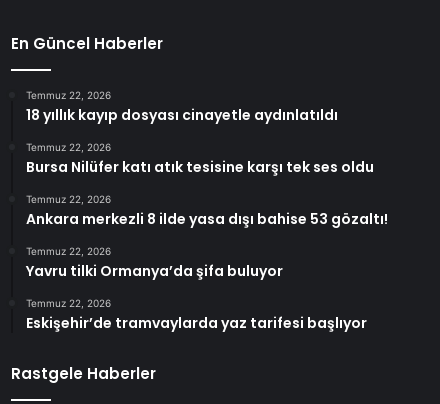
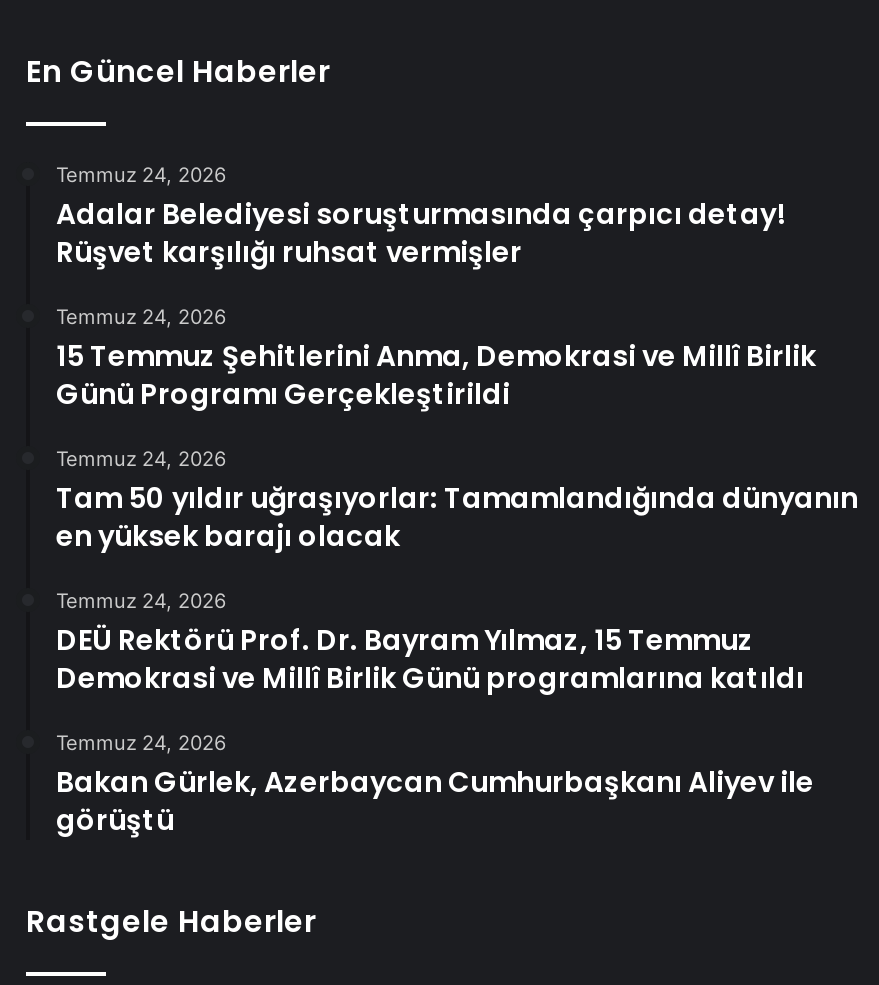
- Temmuz 22, 2026
- 18 yıllık kayıp dosyası cinayetle aydınlatıldı
+ Temmuz 24, 2026
+ Adalar Belediyesi soruşturmasında çarpıcı detay!
+ Rüşvet karşılığı ruhsat vermişler

- Temmuz 22, 2026
- Bursa Nilüfer katı atık tesisine karşı tek ses oldu
+ Temmuz 24, 2026
+ 15 Temmuz Şehitlerini Anma, Demokrasi ve Millî Birlik
+ Günü Programı Gerçekleştirildi

- Temmuz 22, 2026
- Ankara merkezli 8 ilde yasa dışı bahise 53 gözaltı!
+ Temmuz 24, 2026
+ Tam 50 yıldır uğraşıyorlar: Tamamlandığında dünyanın
+ en yüksek barajı olacak

- Temmuz 22, 2026
- Yavru tilki Ormanya’da şifa buluyor
+ Temmuz 24, 2026
+ DEÜ Rektörü Prof. Dr. Bayram Yılmaz, 15 Temmuz
+ Demokrasi ve Millî Birlik Günü programlarına katıldı

- Temmuz 22, 2026
- Eskişehir’de tramvaylarda yaz tarifesi başlıyor
+ Temmuz 24, 2026
+ Bakan Gürlek, Azerbaycan Cumhurbaşkanı Aliyev ile
+ görüştü
